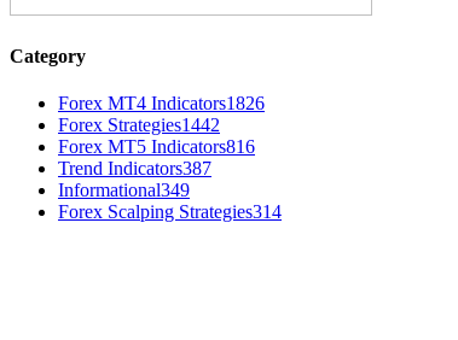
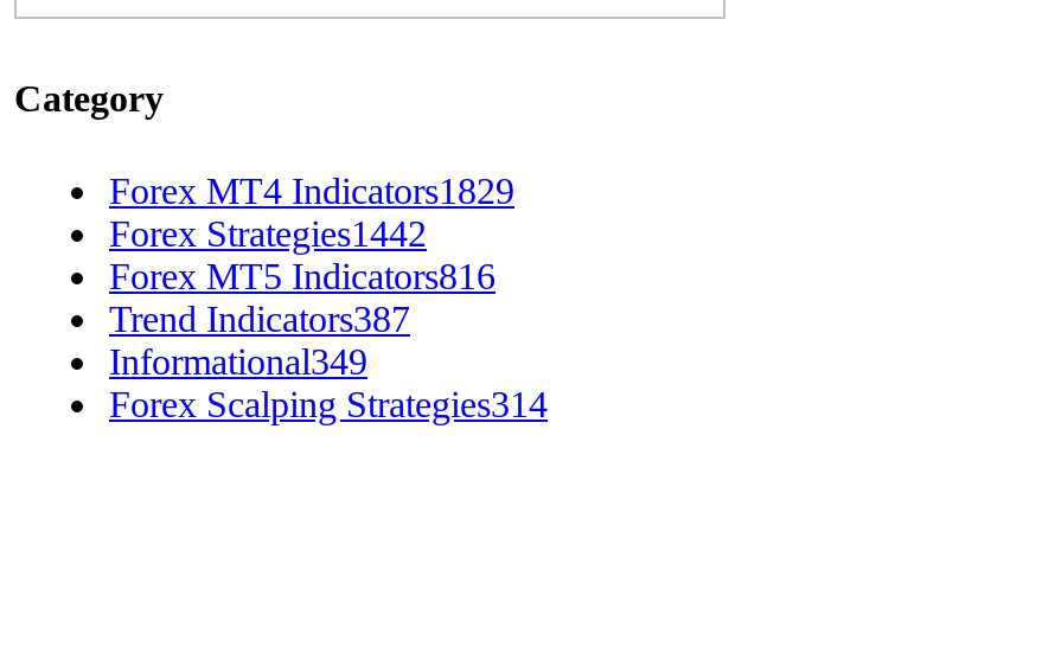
- Forex MT4 Indicators1826
+ Forex MT4 Indicators1829
